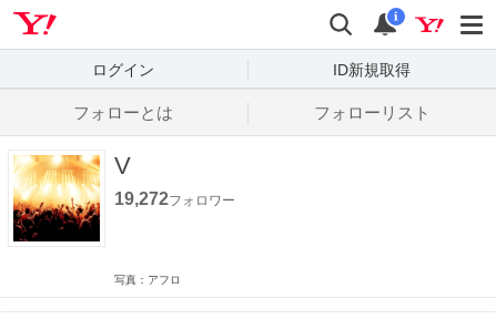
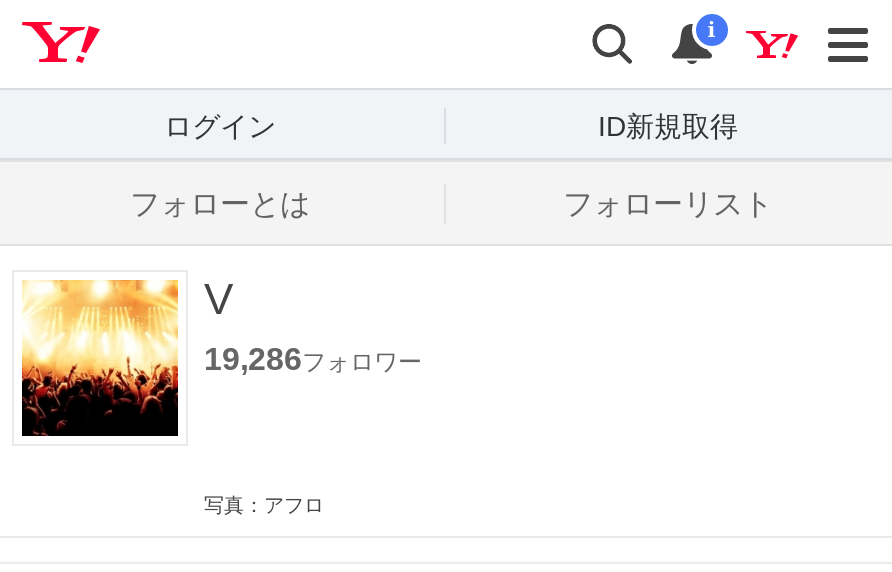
- 19,272フォロワー
+ 19,286フォロワー
